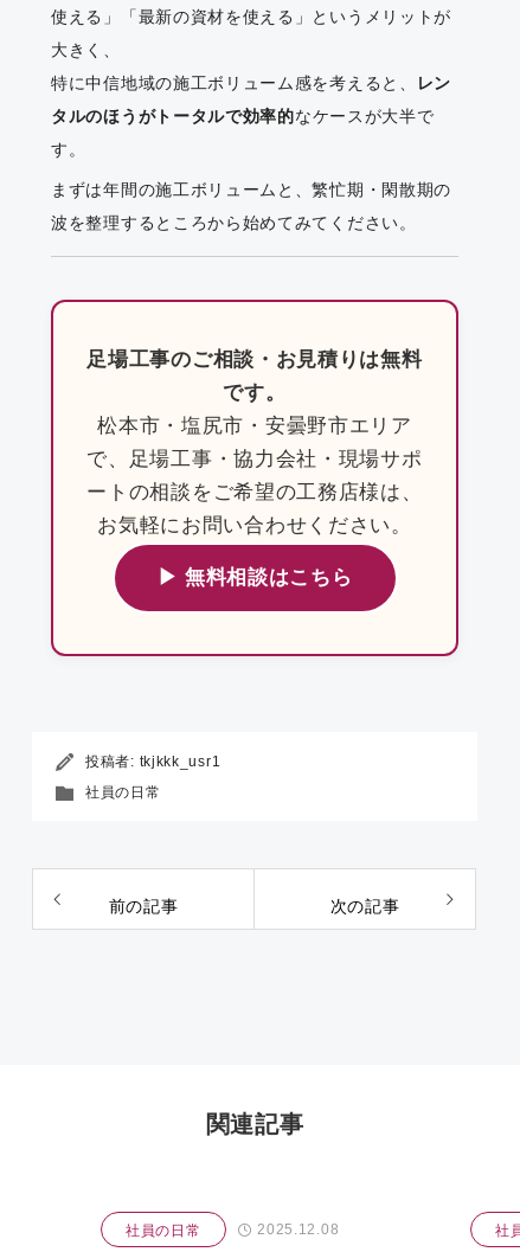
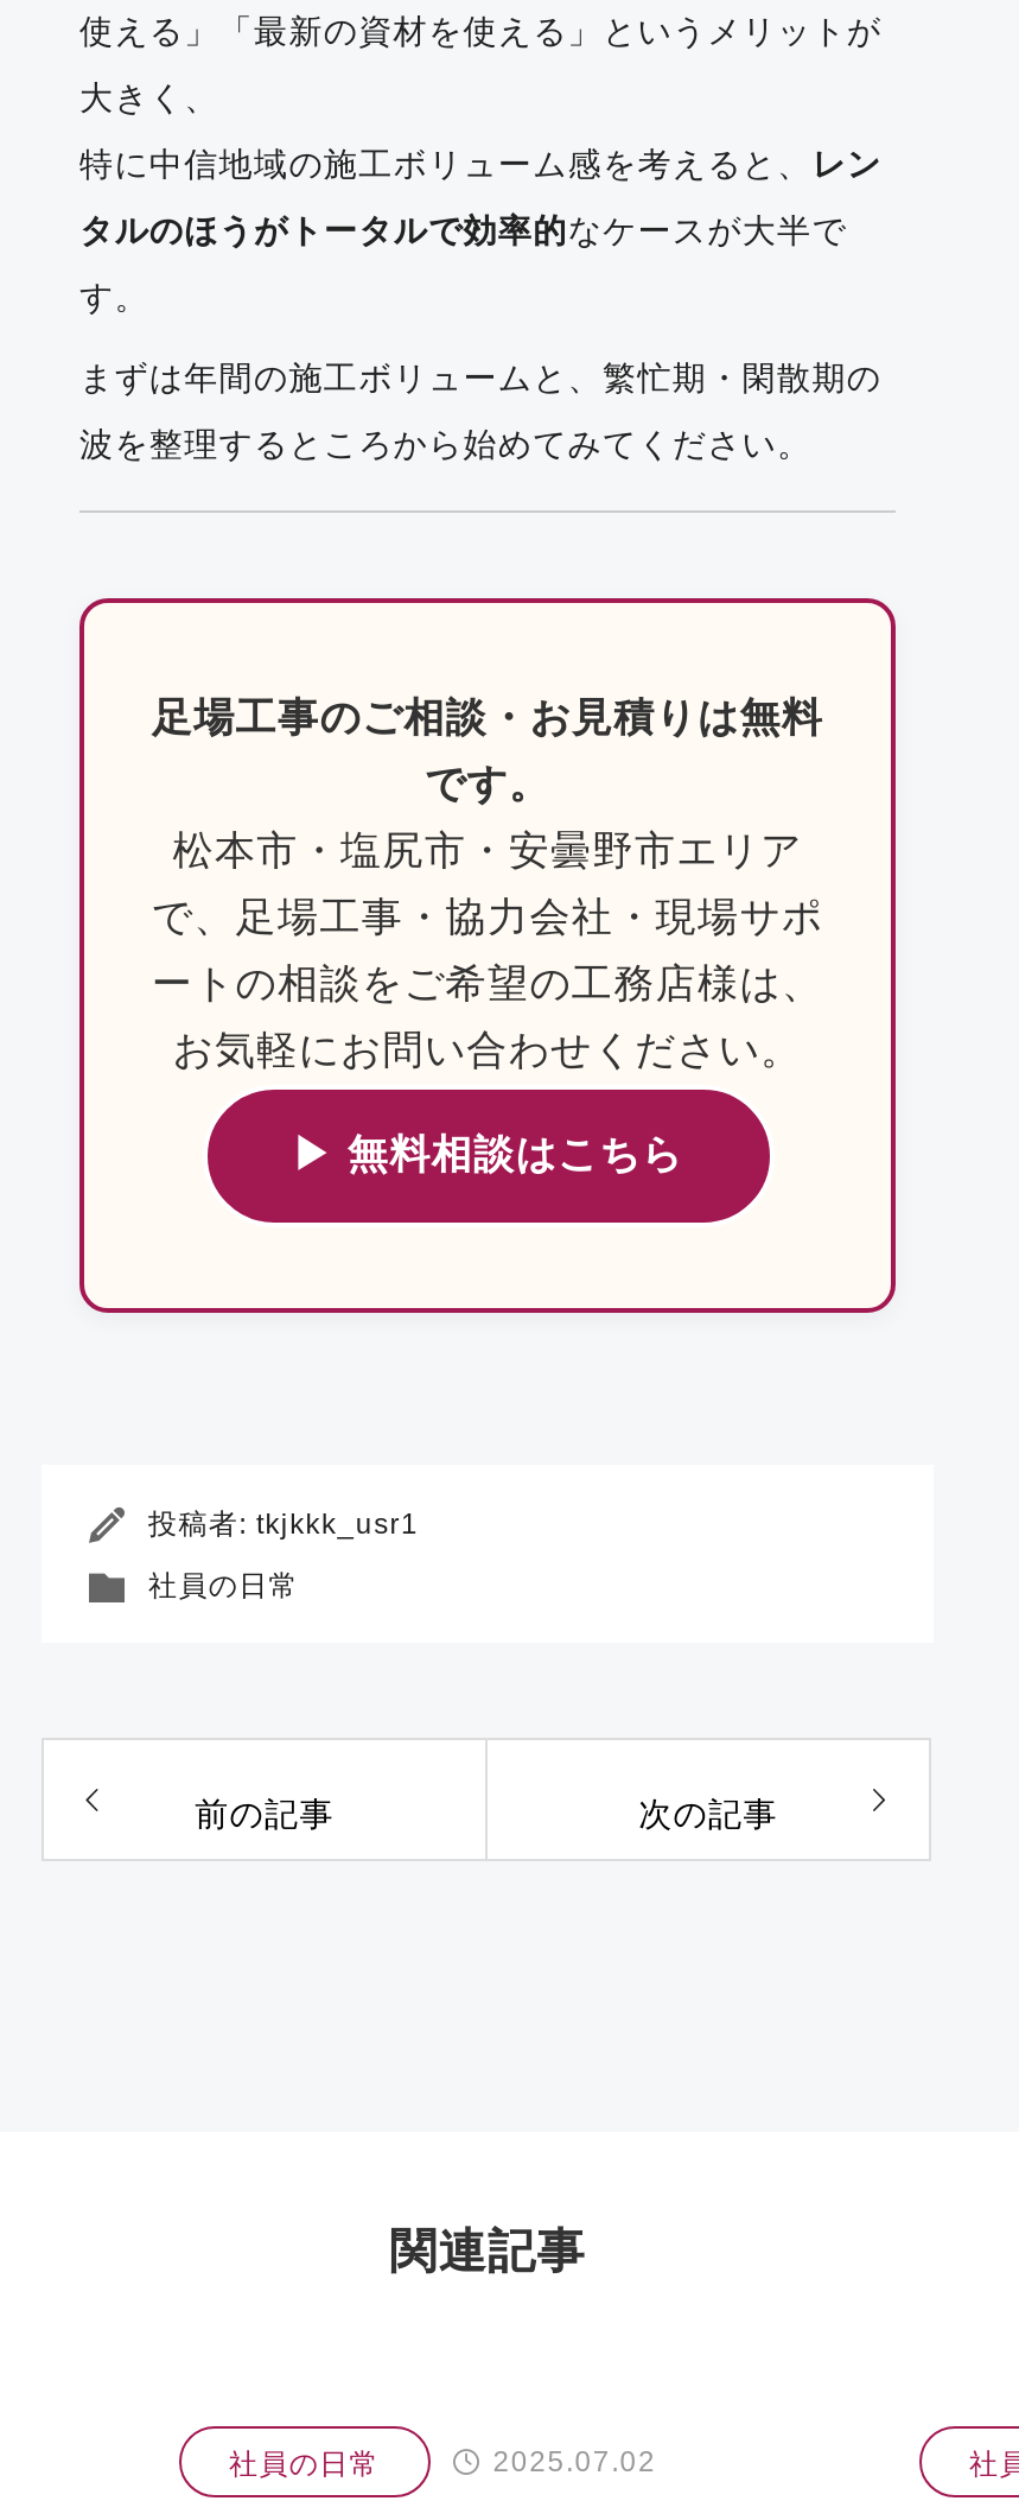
- 2025.12.08
+ 2025.07.02
